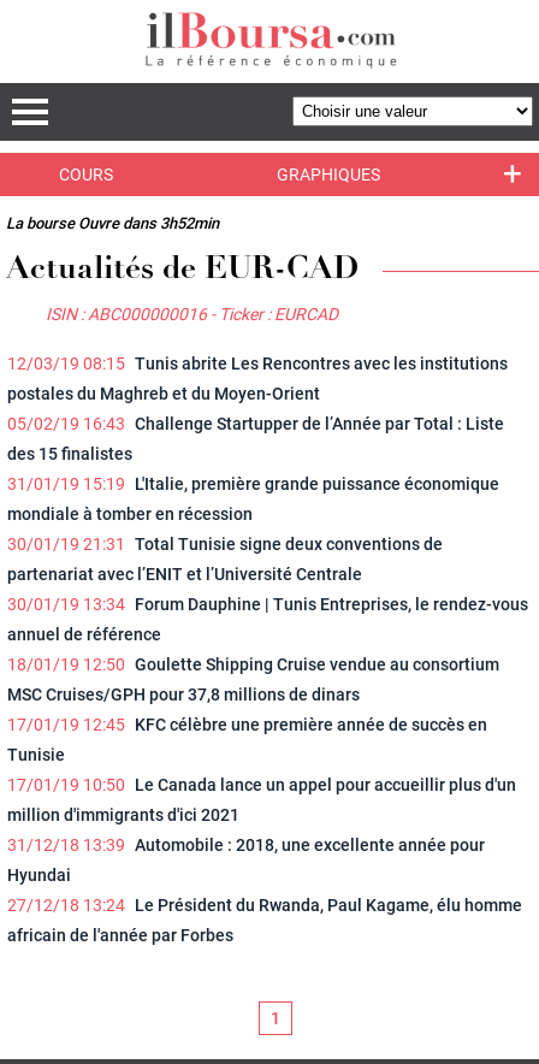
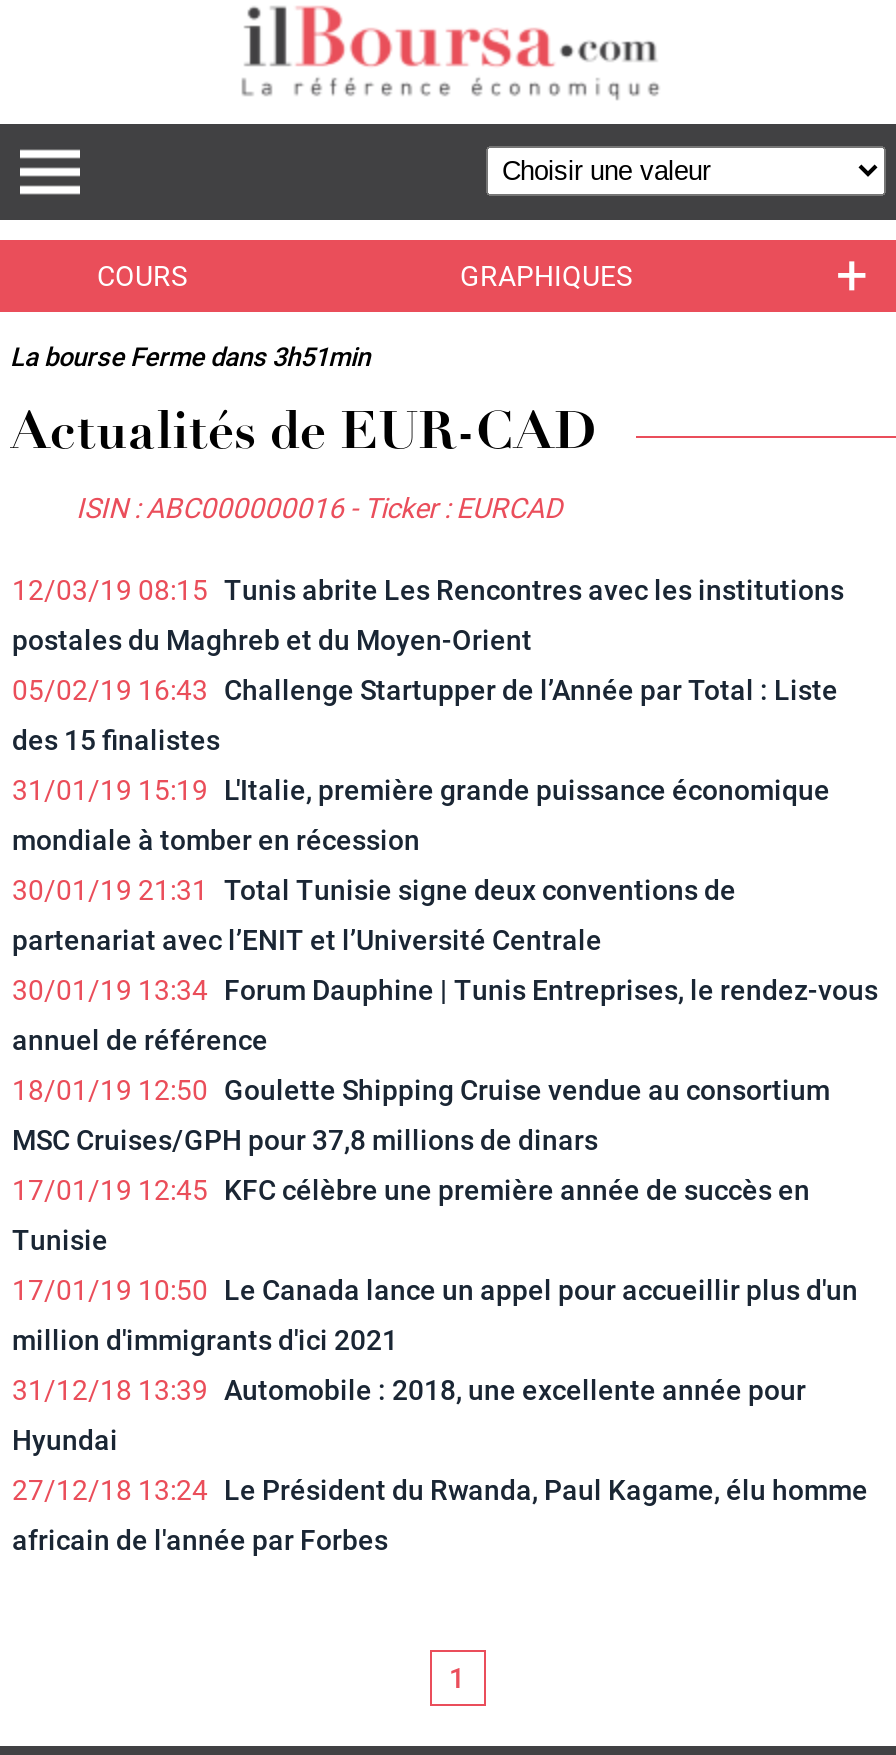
- La bourse Ouvre dans 3h52min
+ La bourse Ferme dans 3h51min
